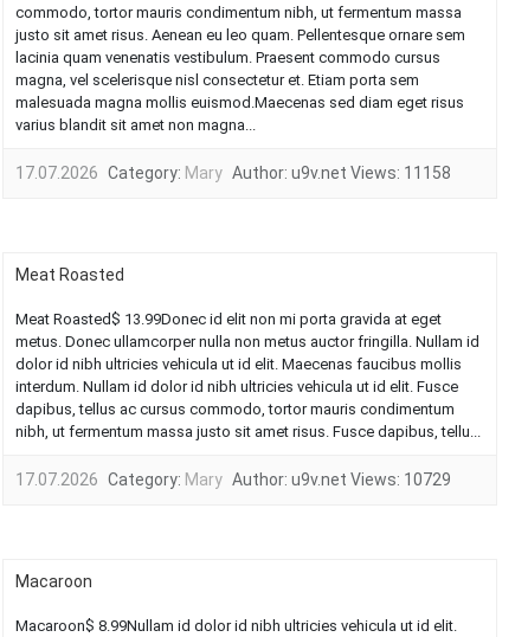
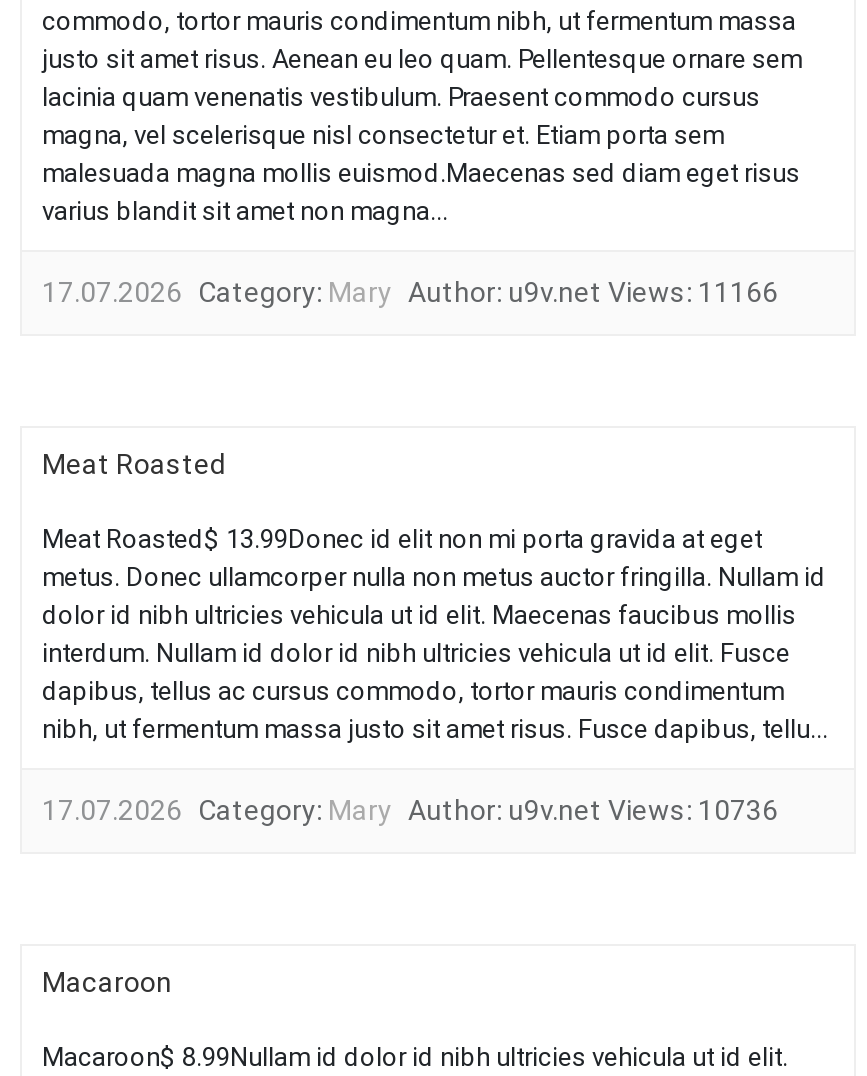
- 17.07.2026 Category: Mary Author: u9v.net Views: 11158
+ 17.07.2026 Category: Mary Author: u9v.net Views: 11166

- 17.07.2026 Category: Mary Author: u9v.net Views: 10729
+ 17.07.2026 Category: Mary Author: u9v.net Views: 10736
